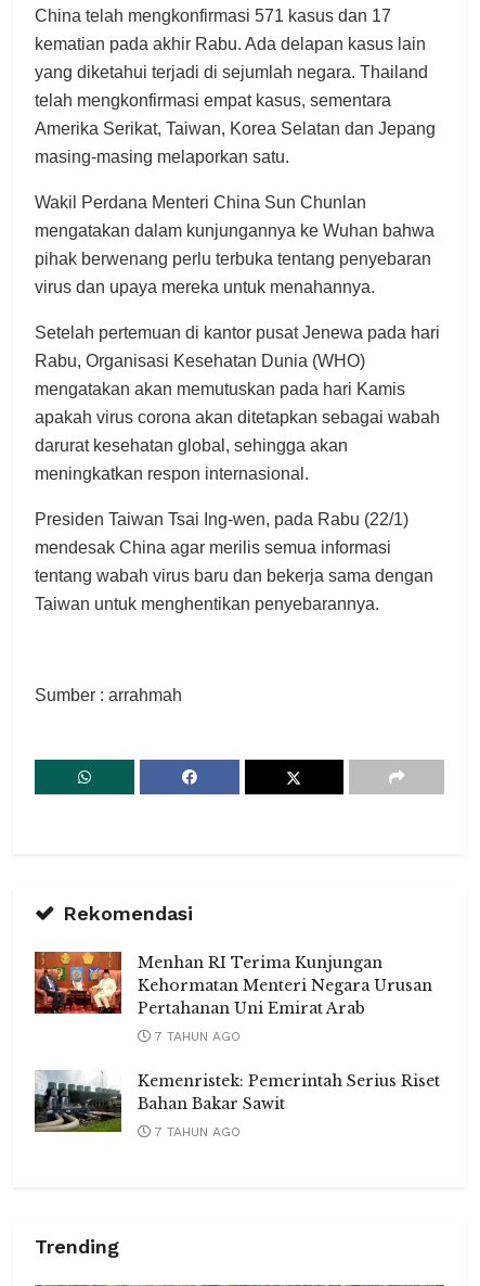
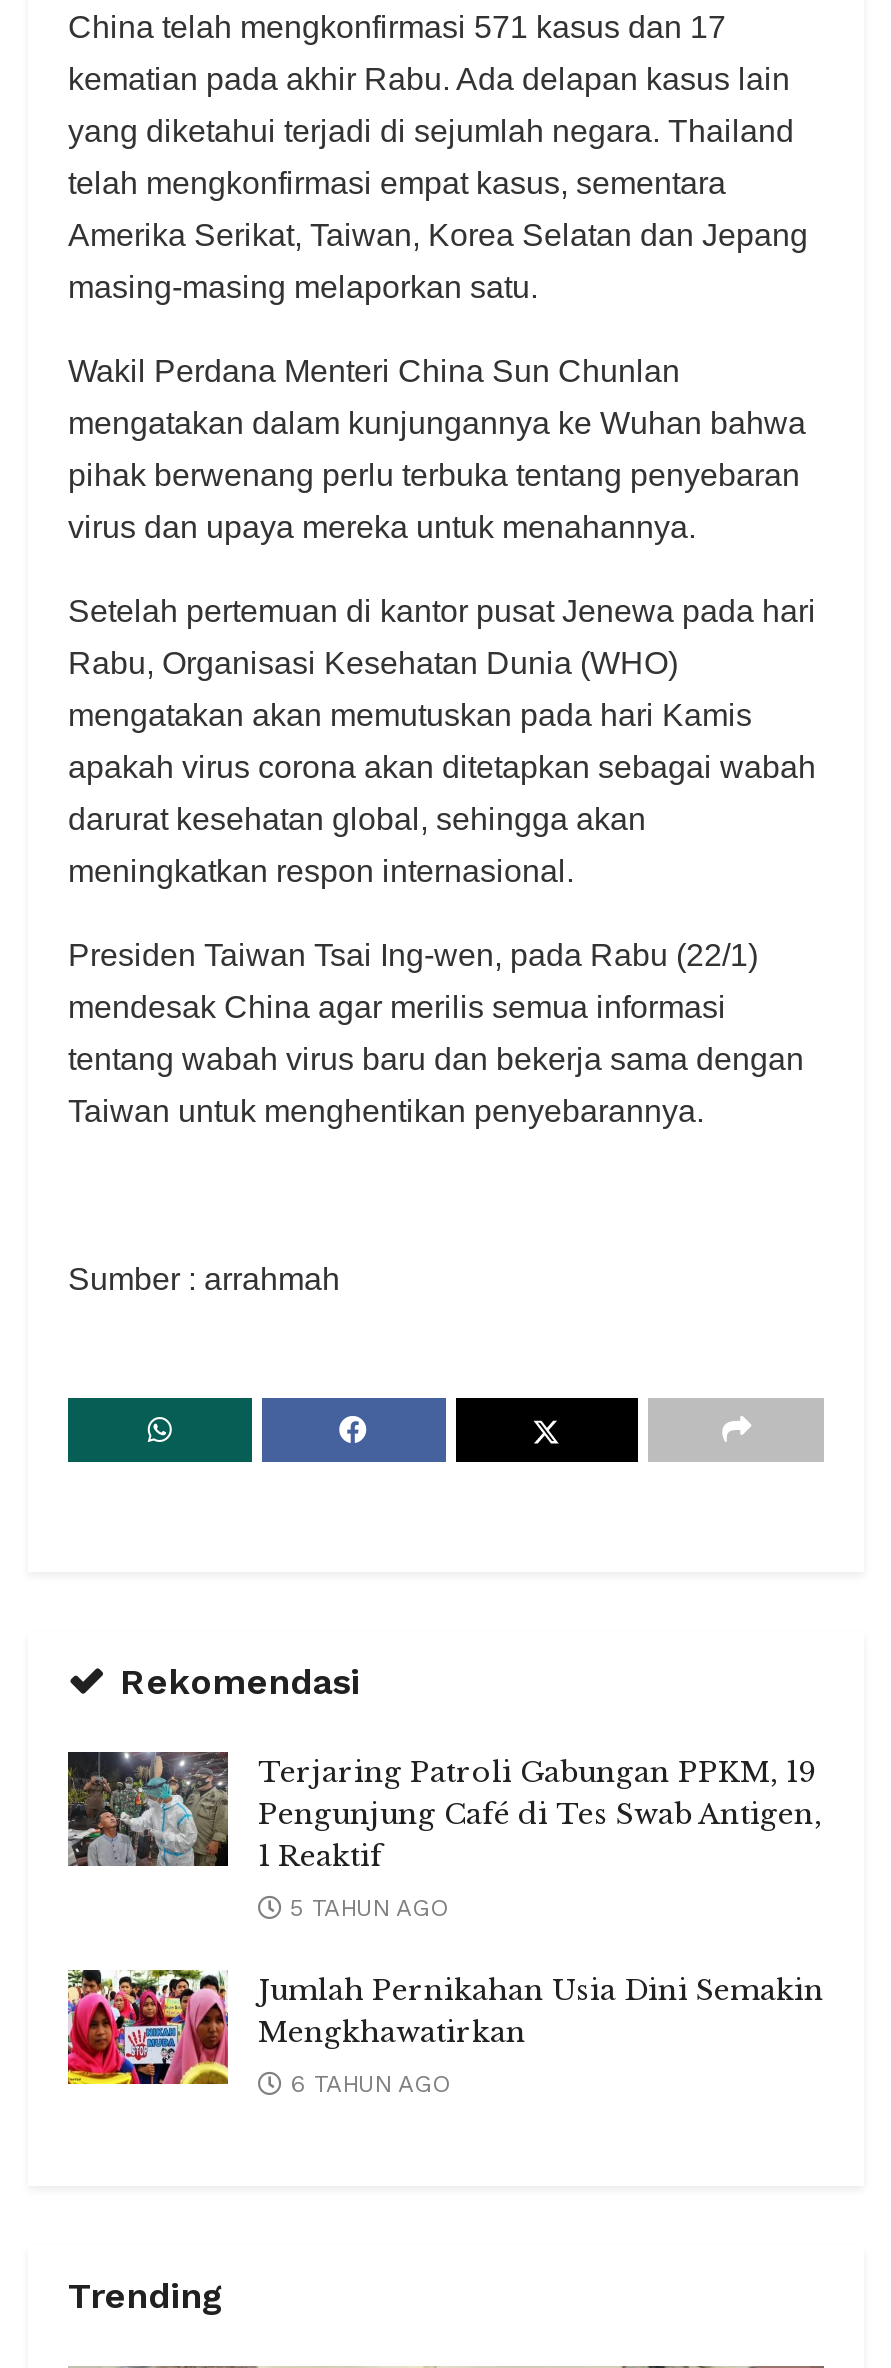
- [image]
- Menhan RI Terima Kunjungan
- Kehormatan Menteri Negara Urusan
- Pertahanan Uni Emirat Arab
+ [image]
+ Terjaring Patroli Gabungan PPKM, 19
+ Pengunjung Café di Tes Swab Antigen,
+ 1 Reaktif

- 7 TAHUN AGO
+ 5 TAHUN AGO

- [image]
- Kemenristek: Pemerintah Serius Riset
- Bahan Bakar Sawit
+ [image]
+ Jumlah Pernikahan Usia Dini Semakin
+ Mengkhawatirkan

- 7 TAHUN AGO
+ 6 TAHUN AGO
